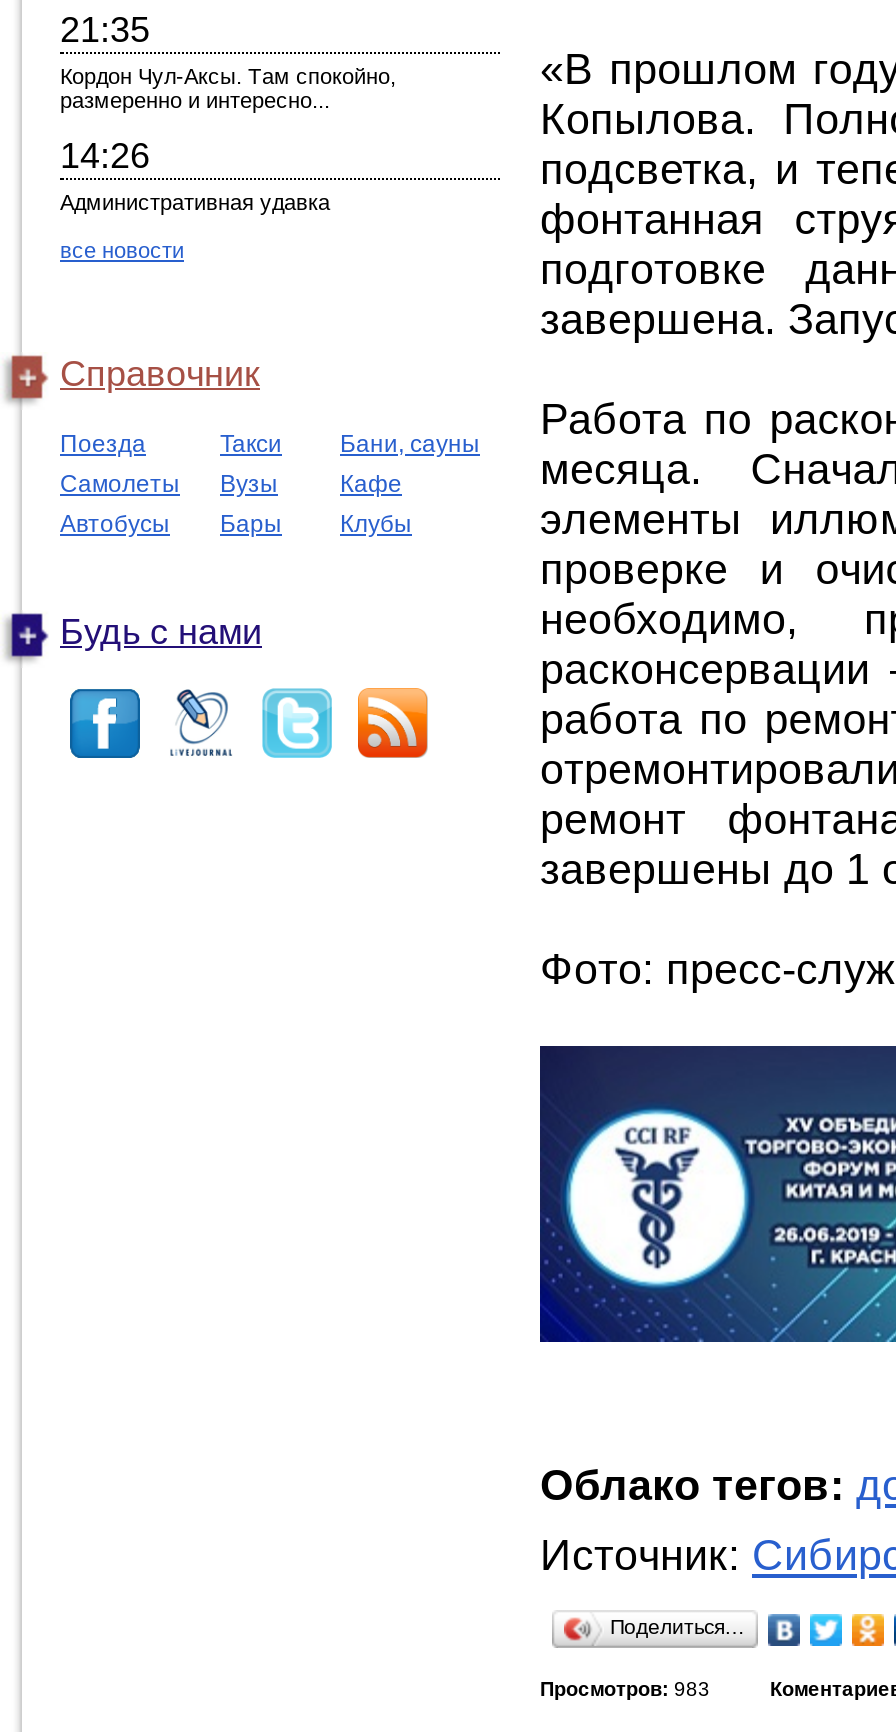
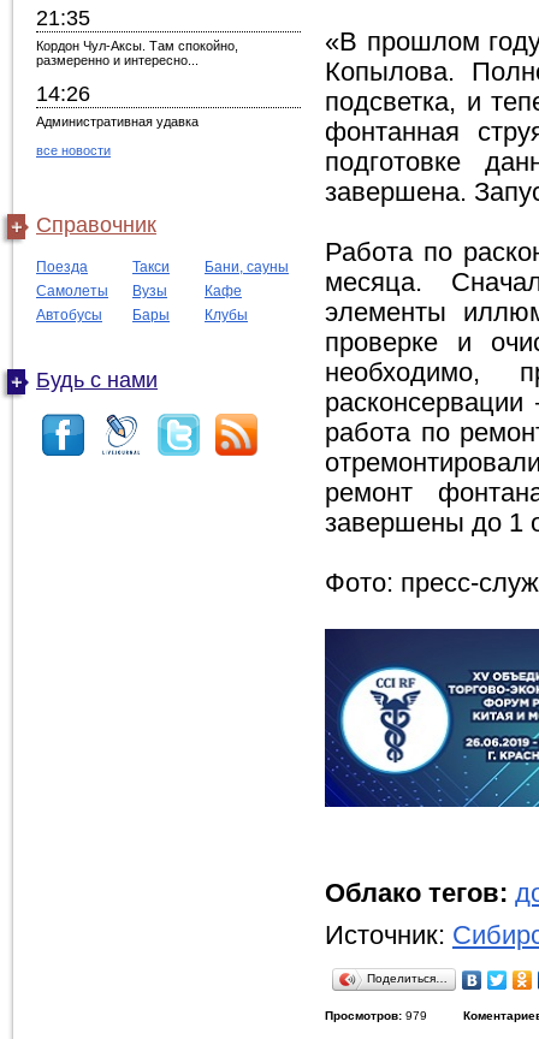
- Просмотров: 983
+ Просмотров: 979
